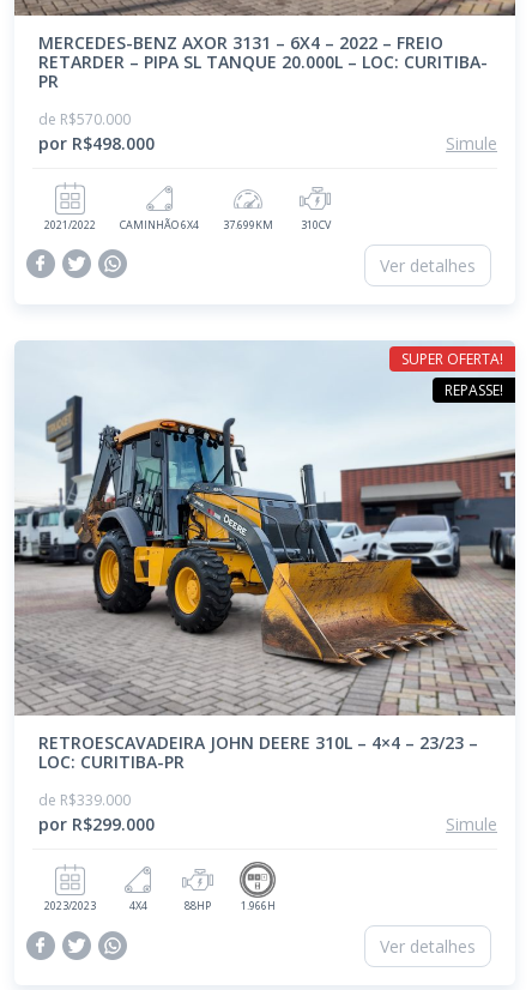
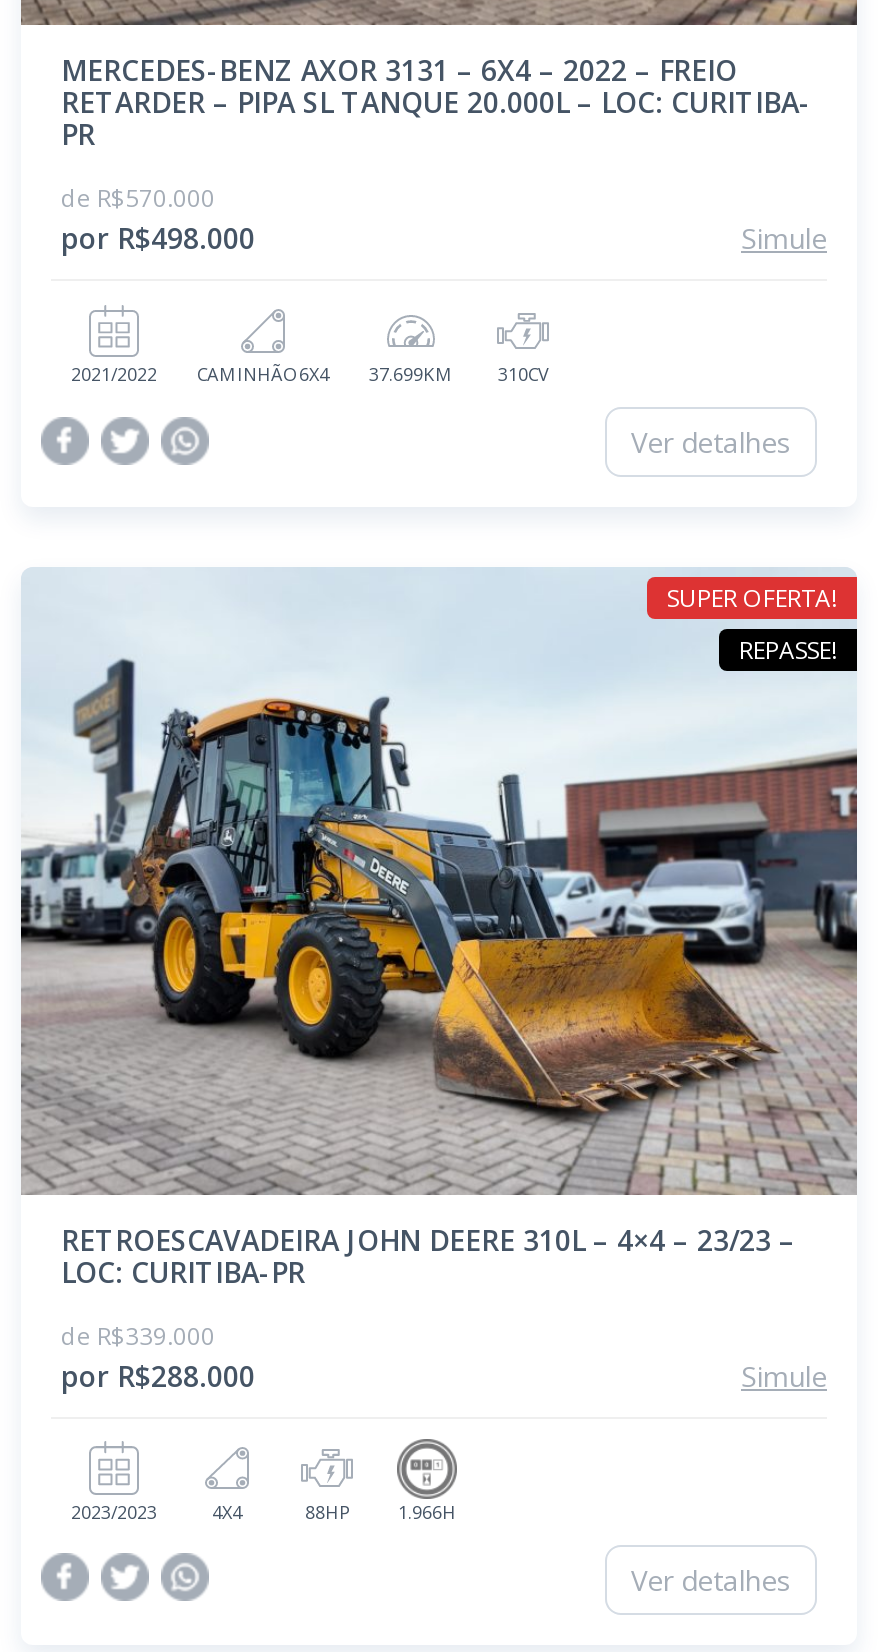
- por R$299.000
+ por R$288.000
